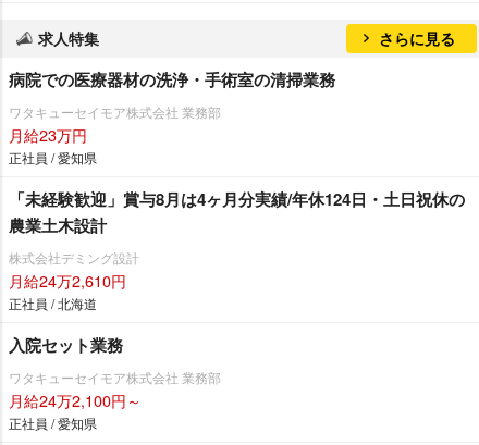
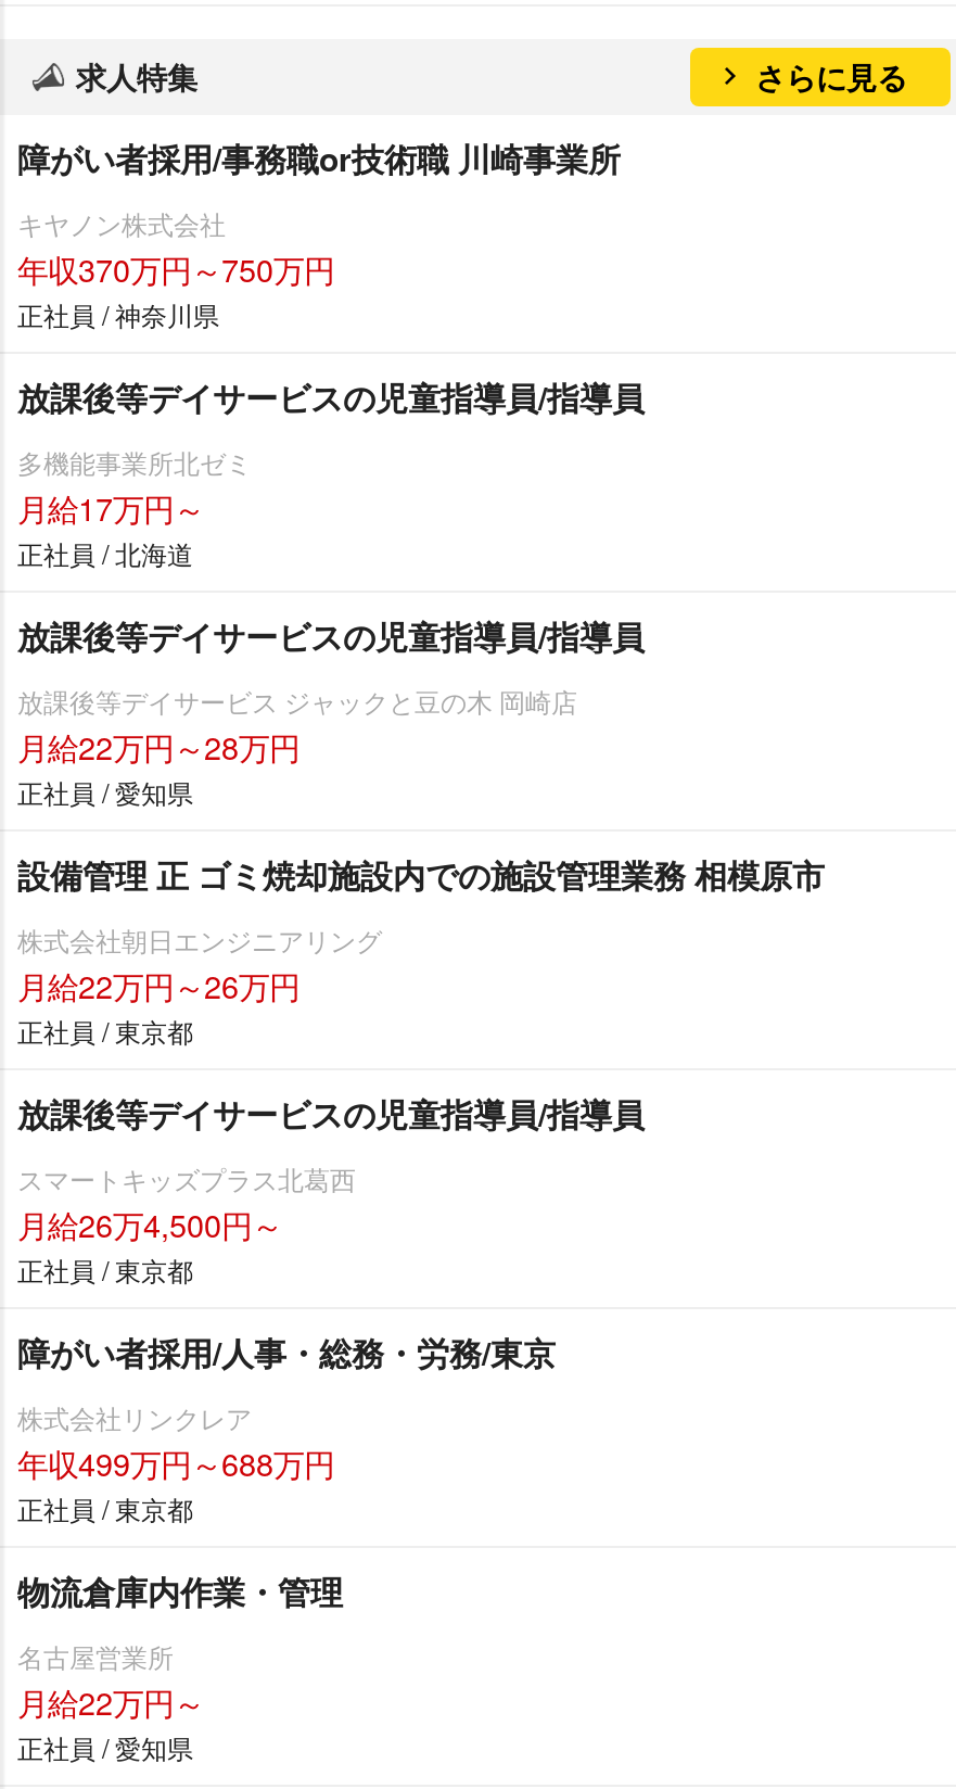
- 病院での医療器材の洗浄・手術室の清掃業務
- ワタキューセイモア株式会社 業務部
- 月給23万円
+ 障がい者採用/事務職or技術職 川崎事業所
+ キヤノン株式会社
+ 年収370万円～750万円
+ 正社員 / 神奈川県
+ 放課後等デイサービスの児童指導員/指導員
+ 多機能事業所北ゼミ
+ 月給17万円～
+ 放課後等デイサービスの児童指導員/指導員
+ 放課後等デイサービス ジャックと豆の木 岡崎店
+ 月給22万円～28万円

- 「未経験歓迎」賞与8月は4ヶ月分実績/年休124日・土日祝休の
- 農業土木設計
- 株式会社デミング設計
- 月給24万2,610円
- 入院セット業務
- ワタキューセイモア株式会社 業務部
- 月給24万2,100円～
+ 設備管理 正 ゴミ焼却施設内での施設管理業務 相模原市
+ 株式会社朝日エンジニアリング
+ 月給22万円～26万円
+ 正社員 / 東京都
+ 放課後等デイサービスの児童指導員/指導員
+ スマートキッズプラス北葛西
+ 月給26万4,500円～
+ 正社員 / 東京都
+ 障がい者採用/人事・総務・労務/東京
+ 株式会社リンクレア
+ 年収499万円～688万円
+ 正社員 / 東京都
+ 物流倉庫内作業・管理
+ 名古屋営業所
+ 月給22万円～

moved up: 正社員 / 北海道
